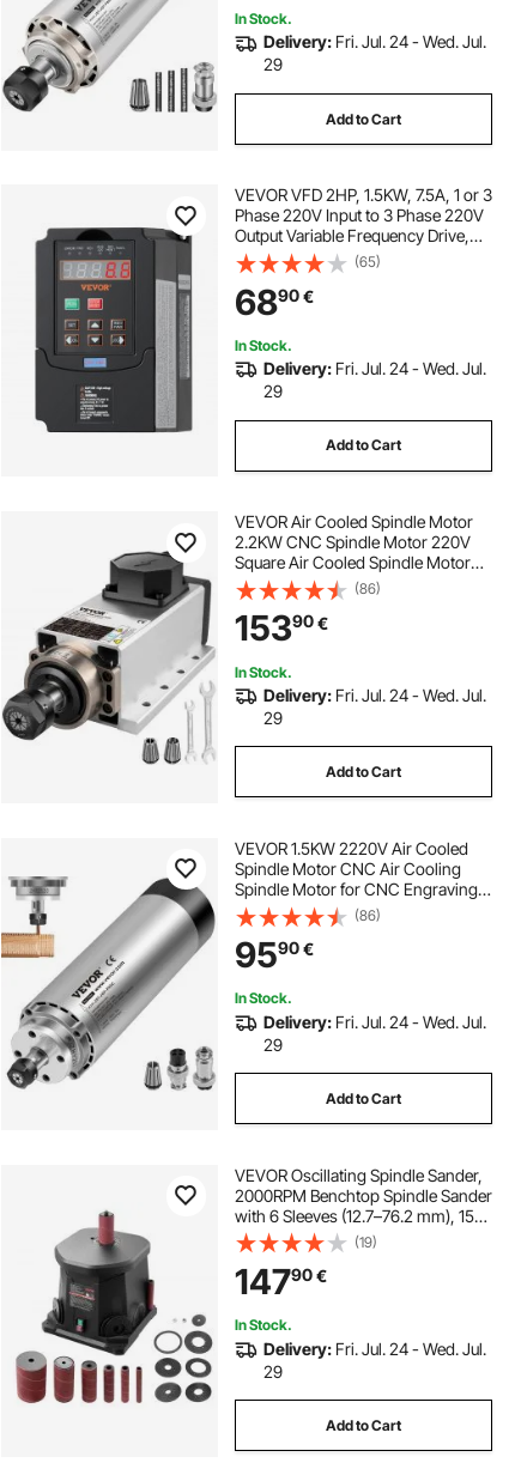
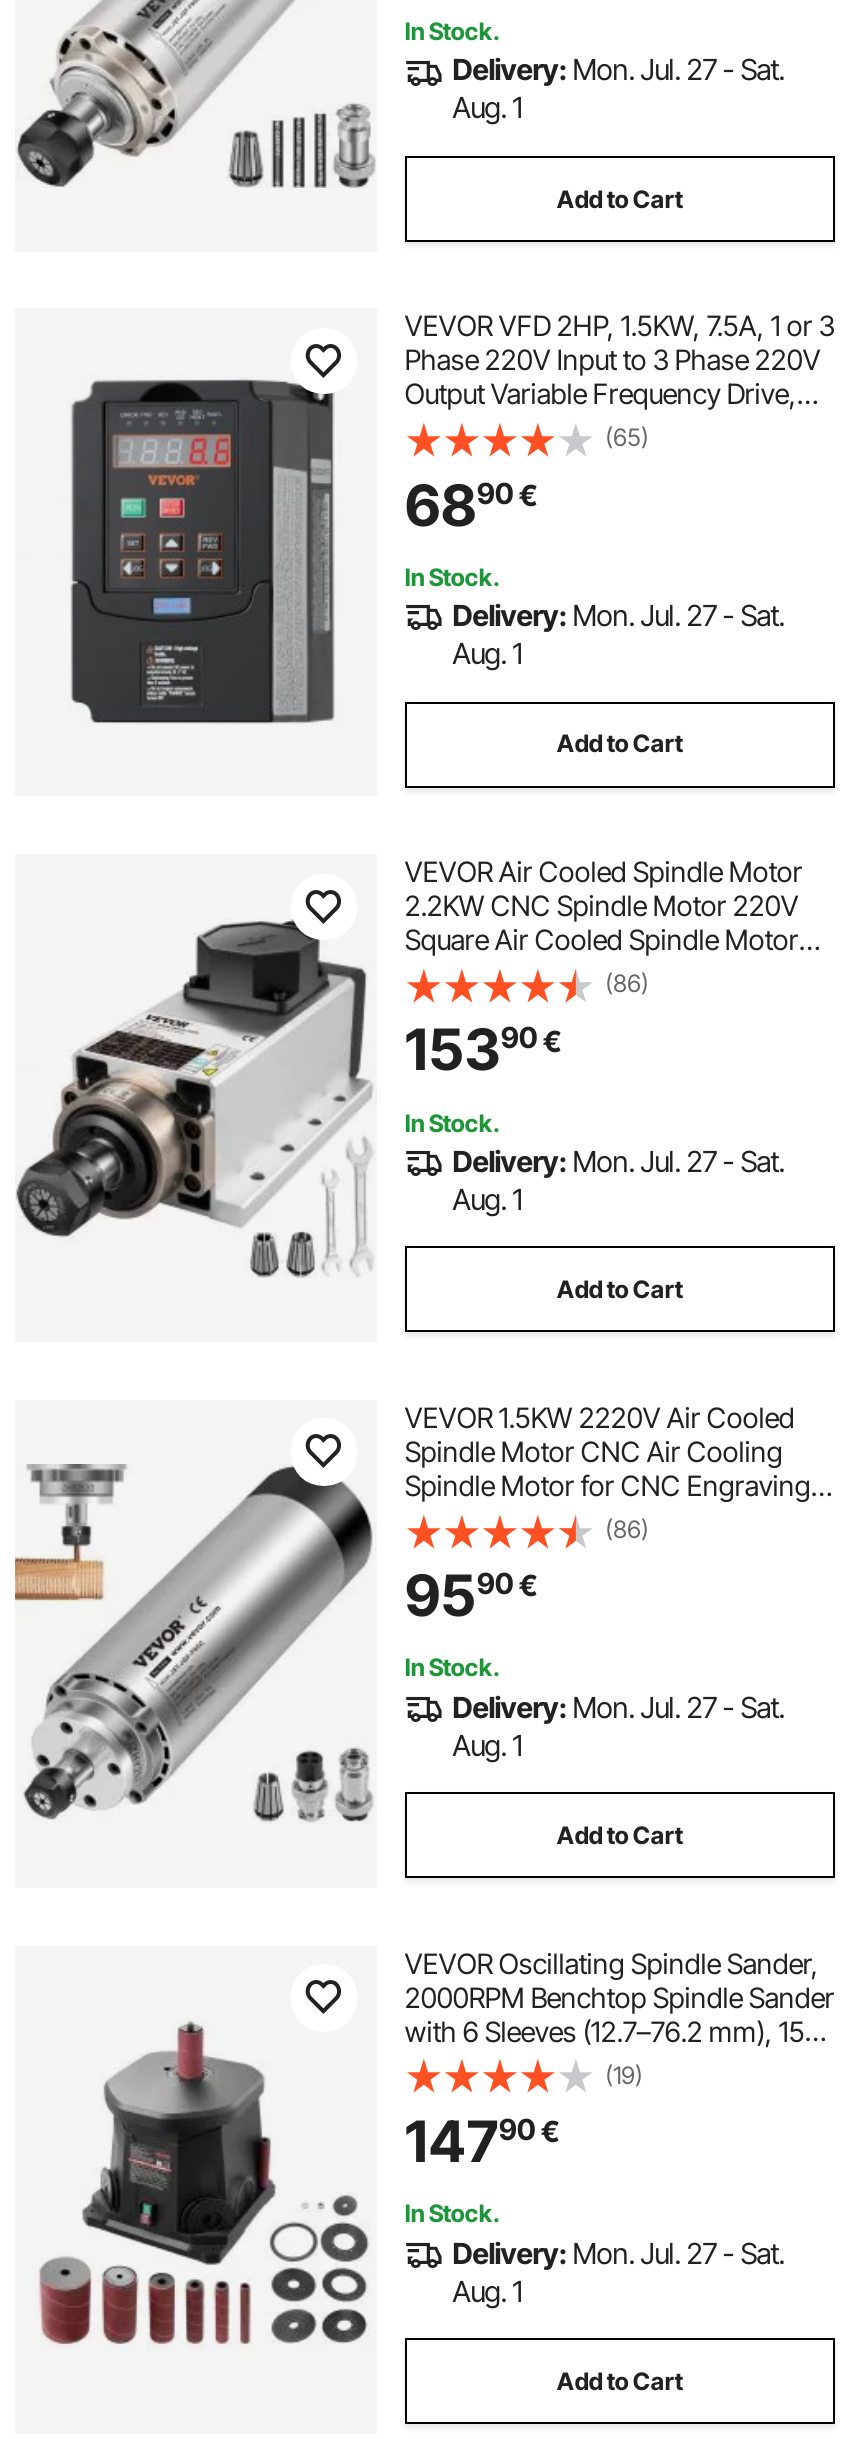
- Delivery: Fri. Jul. 24 - Wed. Jul.
- 29
+ Delivery: Mon. Jul. 27 - Sat.
+ Aug. 1

- Delivery: Fri. Jul. 24 - Wed. Jul.
- 29
+ Delivery: Mon. Jul. 27 - Sat.
+ Aug. 1

- Delivery: Fri. Jul. 24 - Wed. Jul.
- 29
+ Delivery: Mon. Jul. 27 - Sat.
+ Aug. 1

- Delivery: Fri. Jul. 24 - Wed. Jul.
- 29
+ Delivery: Mon. Jul. 27 - Sat.
+ Aug. 1

- Delivery: Fri. Jul. 24 - Wed. Jul.
- 29
+ Delivery: Mon. Jul. 27 - Sat.
+ Aug. 1
